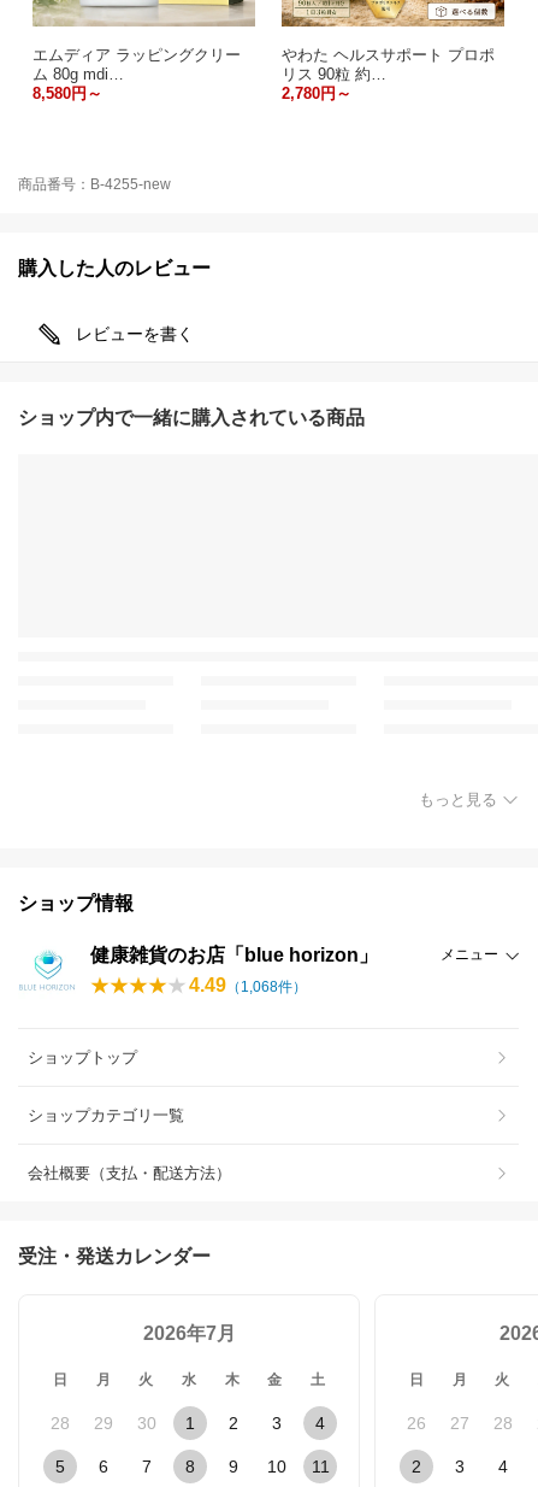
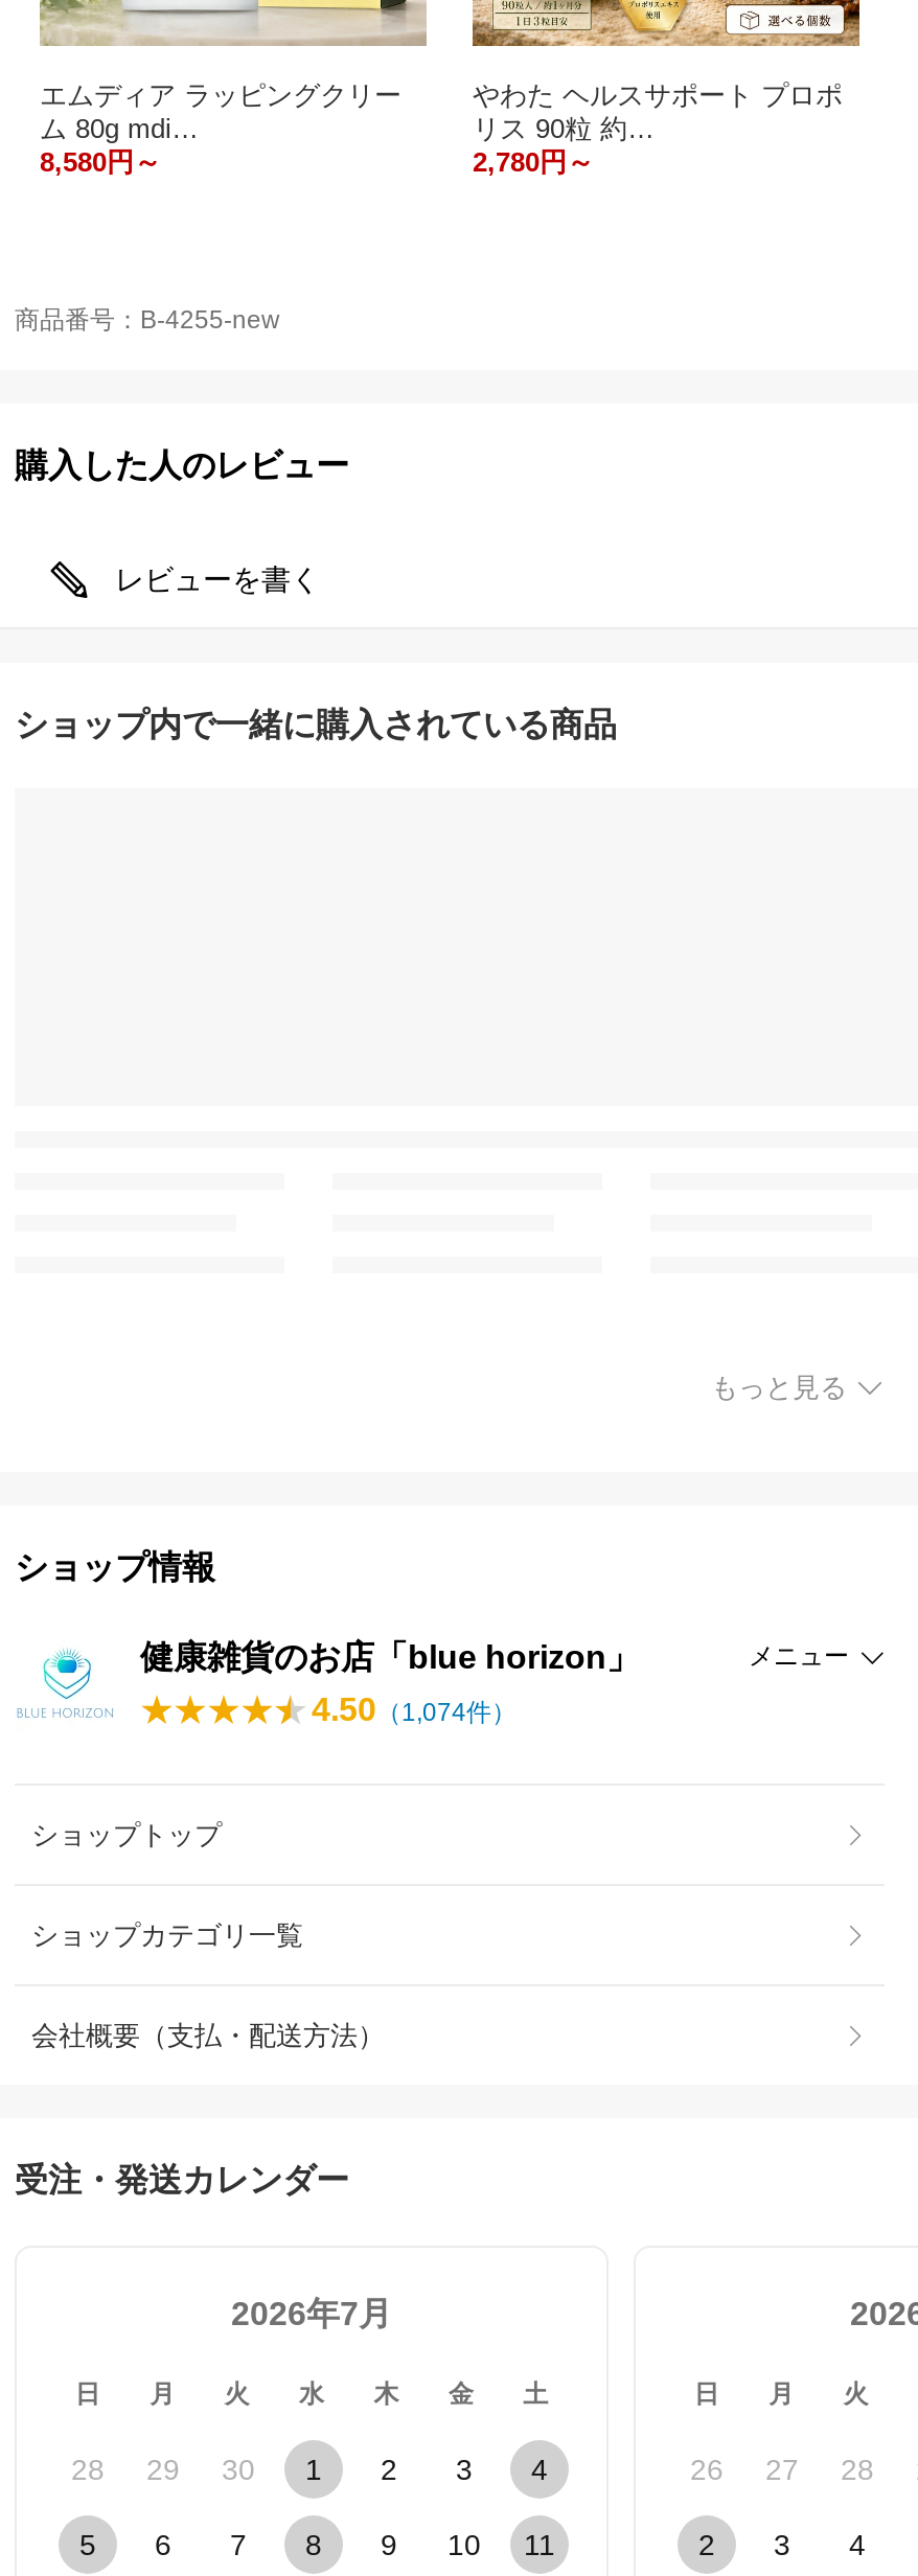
- 4.49（1,068件）
+ 4.50（1,074件）
